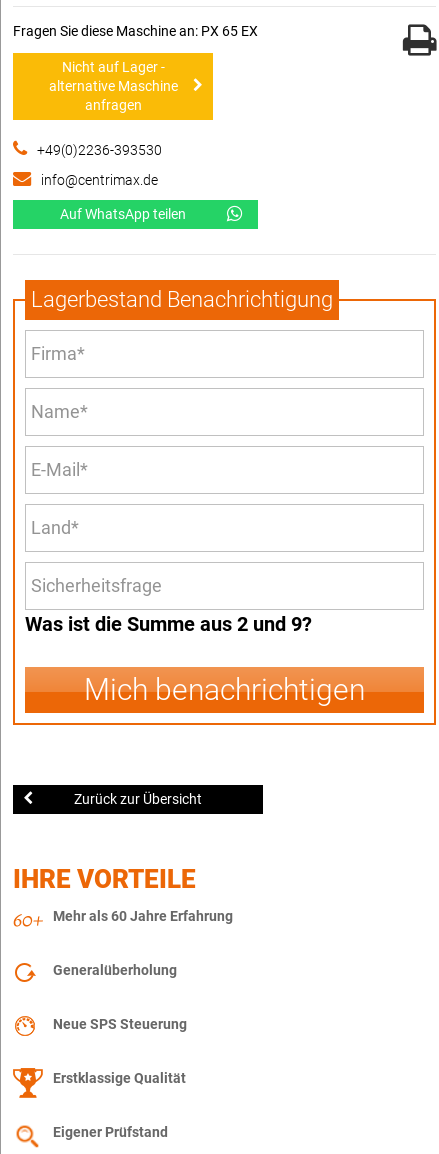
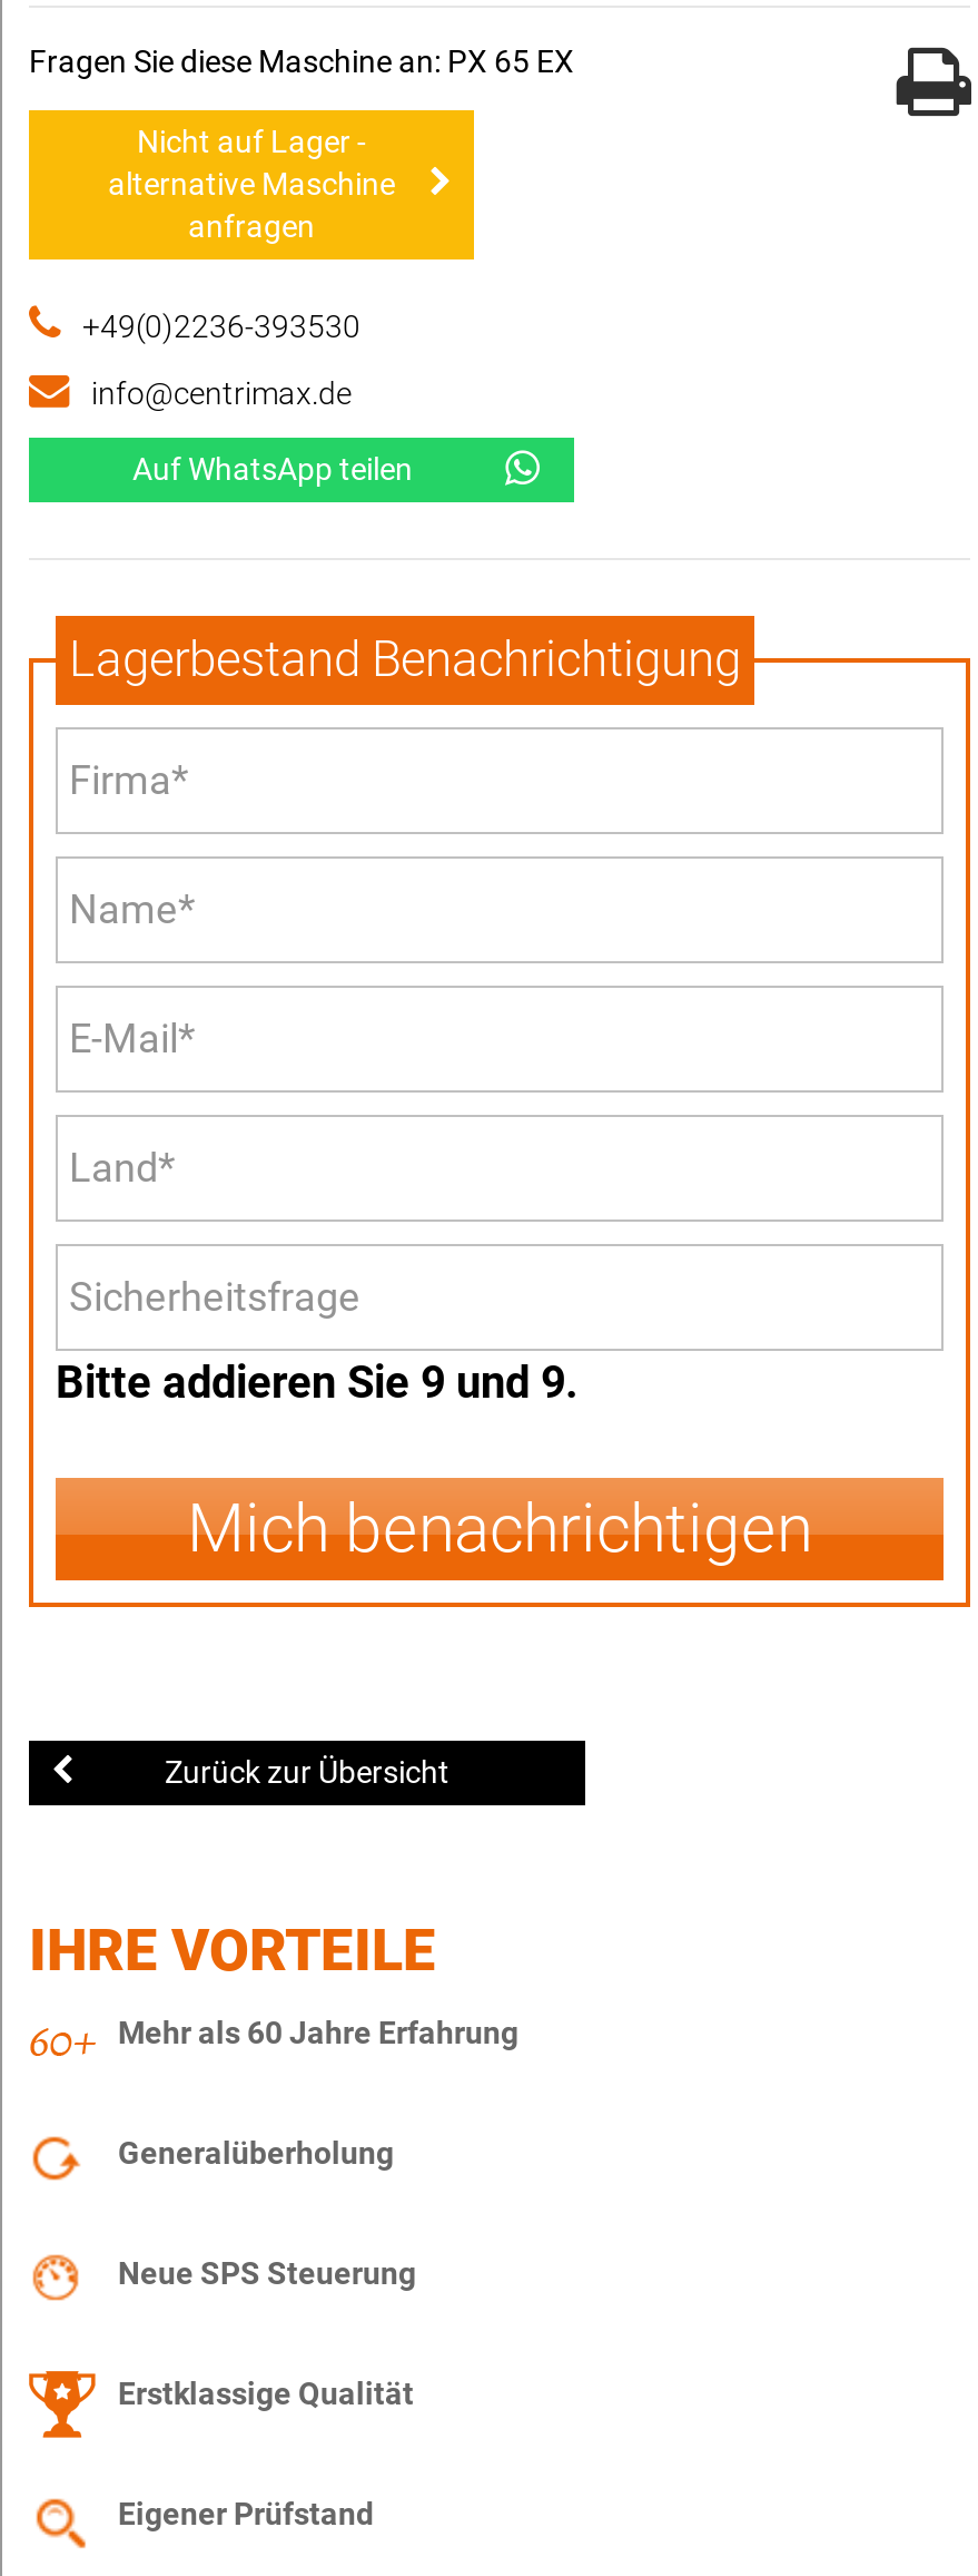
- Was ist die Summe aus 2 und 9?
+ Bitte addieren Sie 9 und 9.
